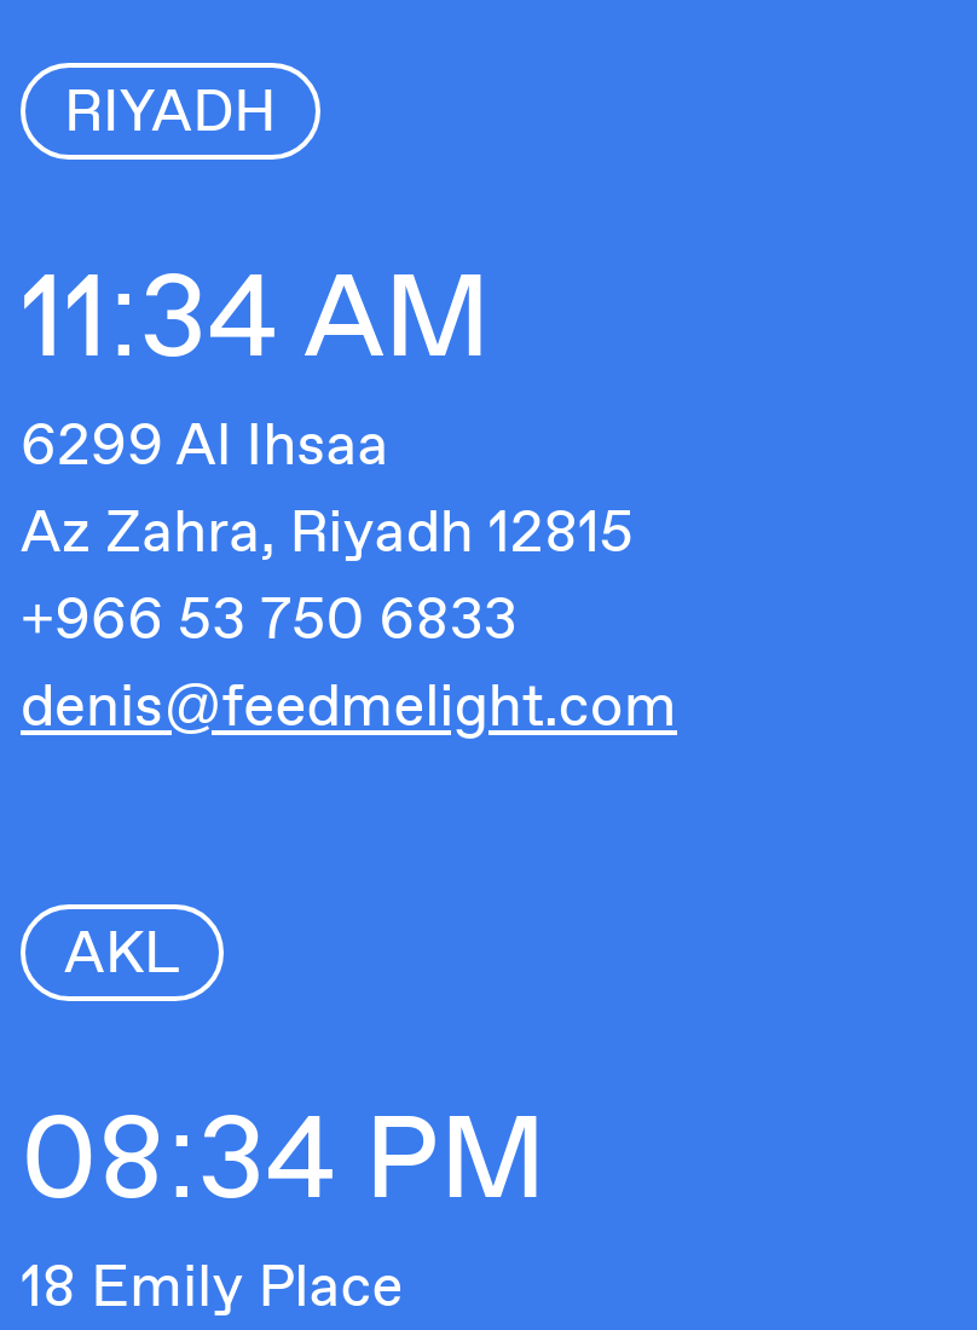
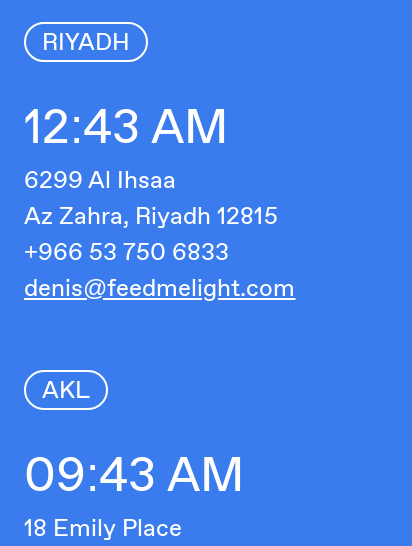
- 11:34 AM
+ 12:43 AM

- 08:34 PM
+ 09:43 AM
